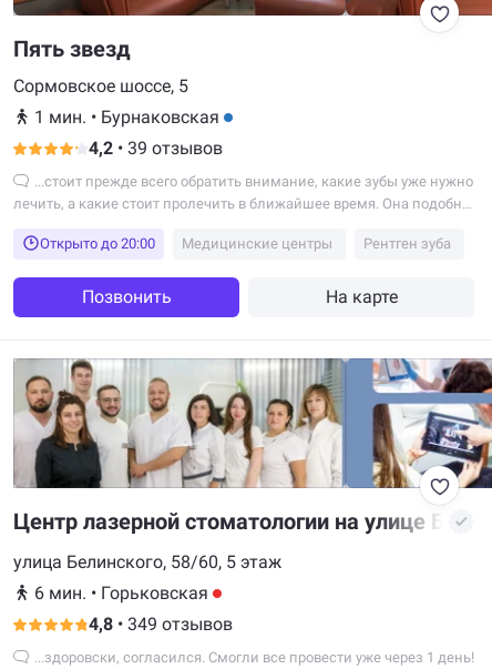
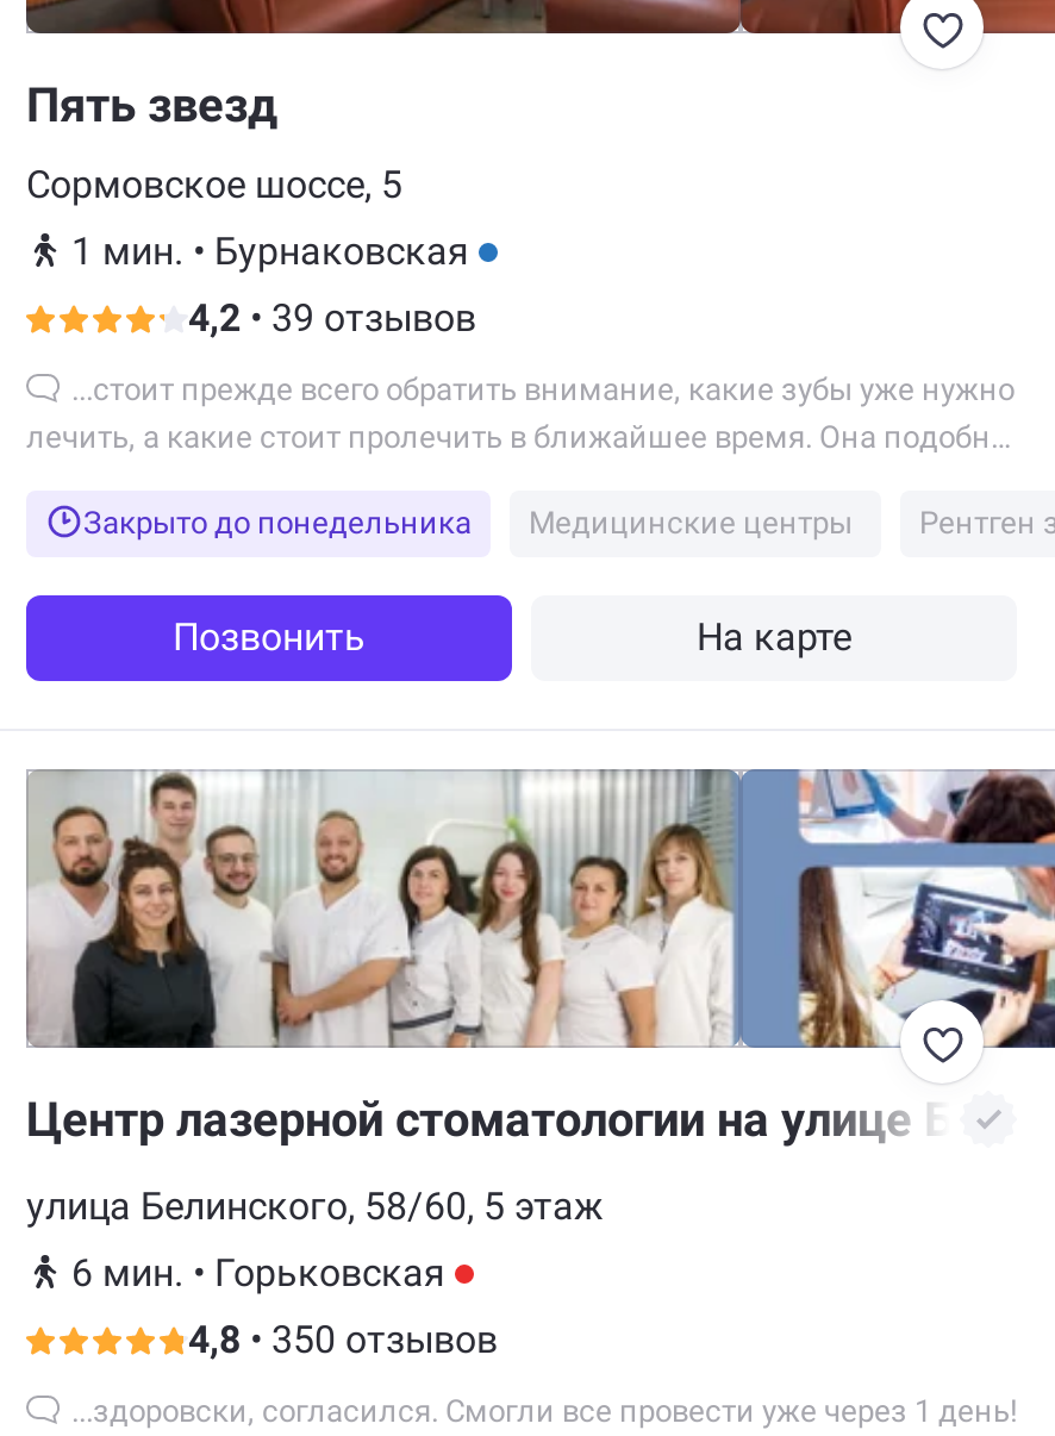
- Открыто до 20:00
+ Закрыто до понедельника

- 4,8 • 349 отзывов
+ 4,8 • 350 отзывов
